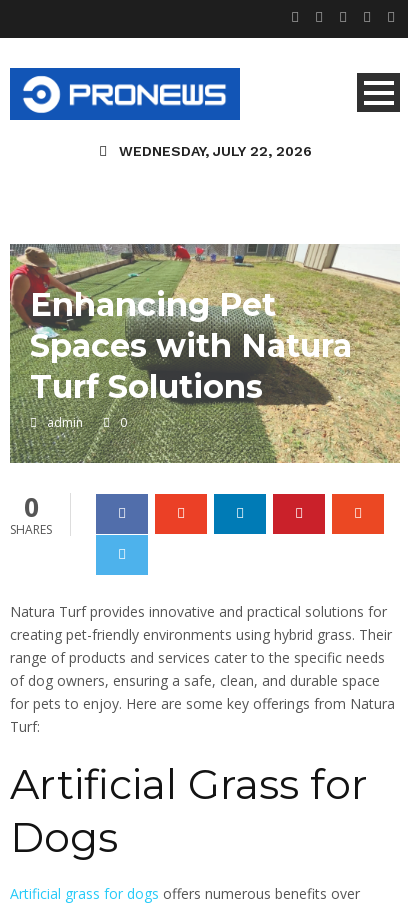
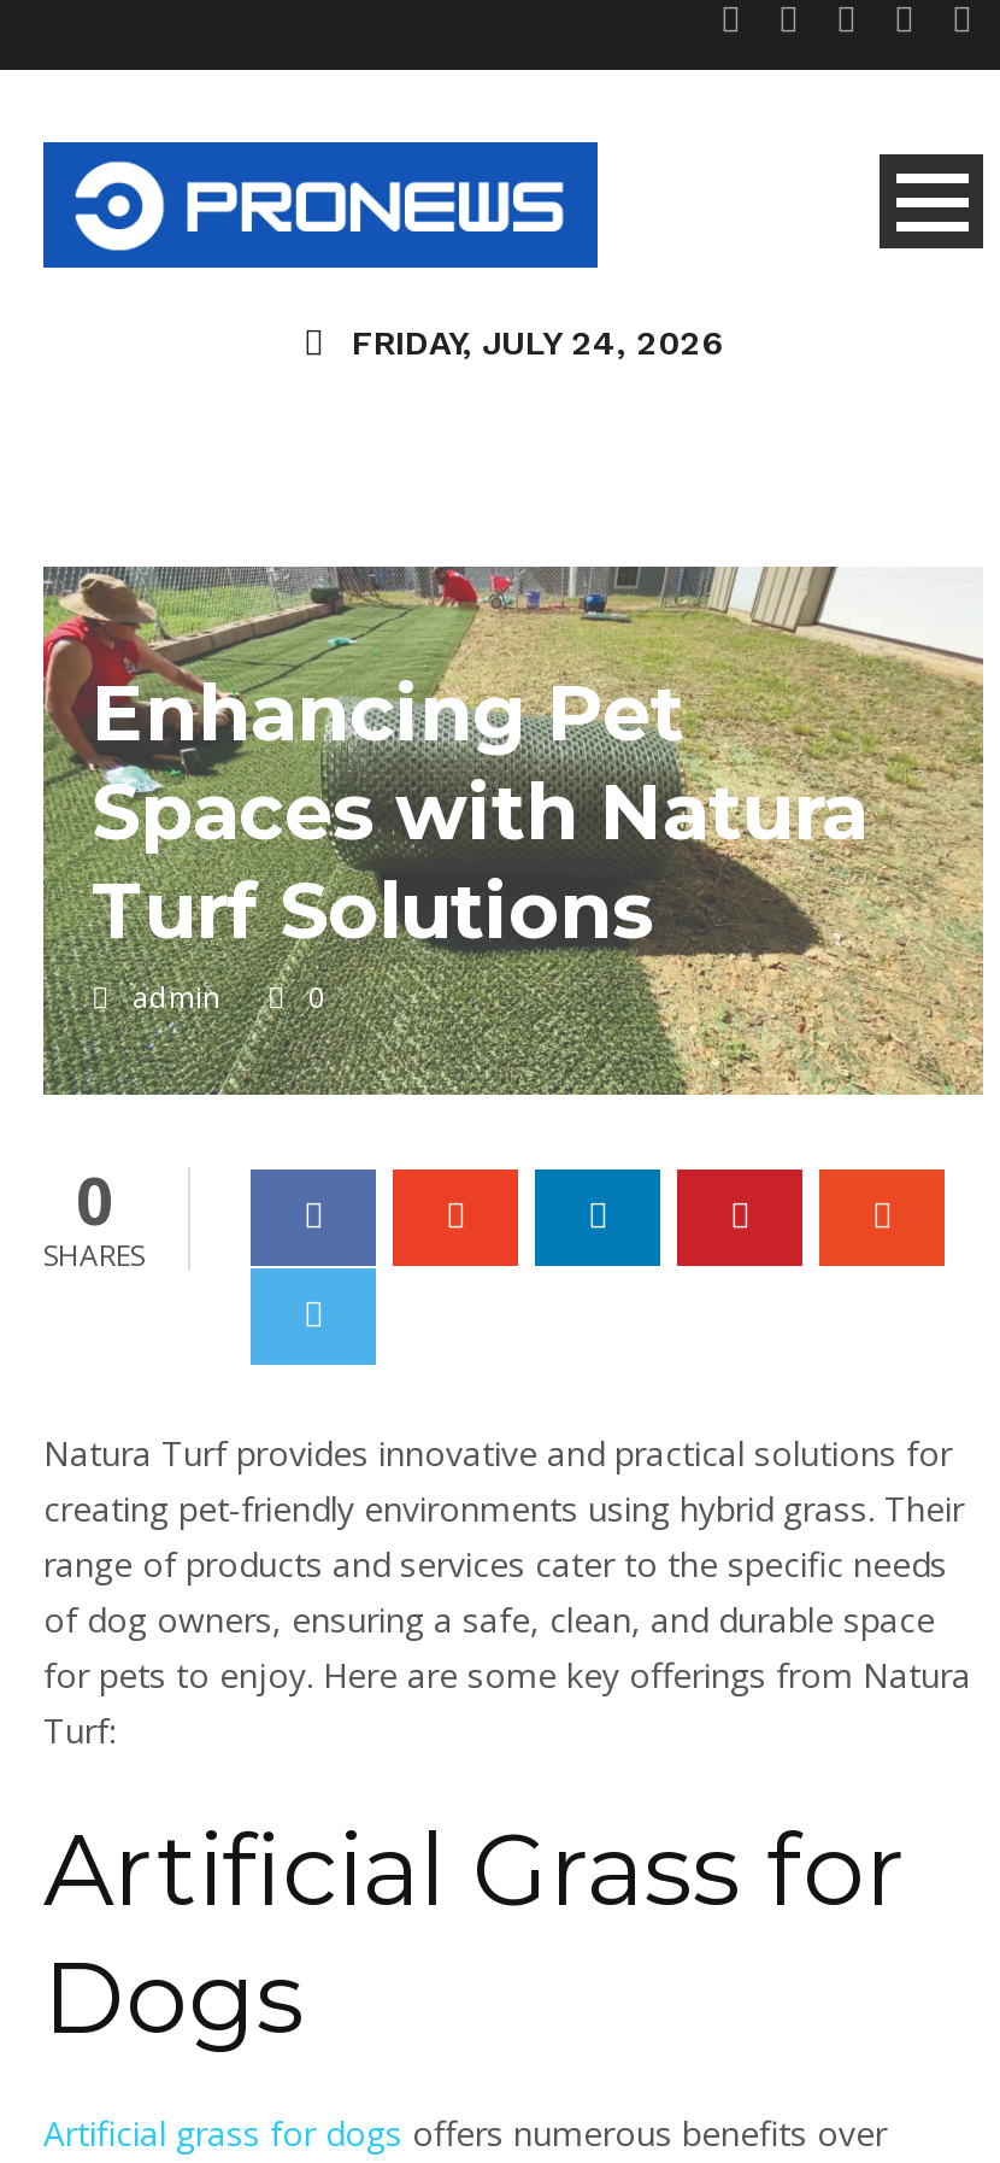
- WEDNESDAY, JULY 22, 2026
+ FRIDAY, JULY 24, 2026
